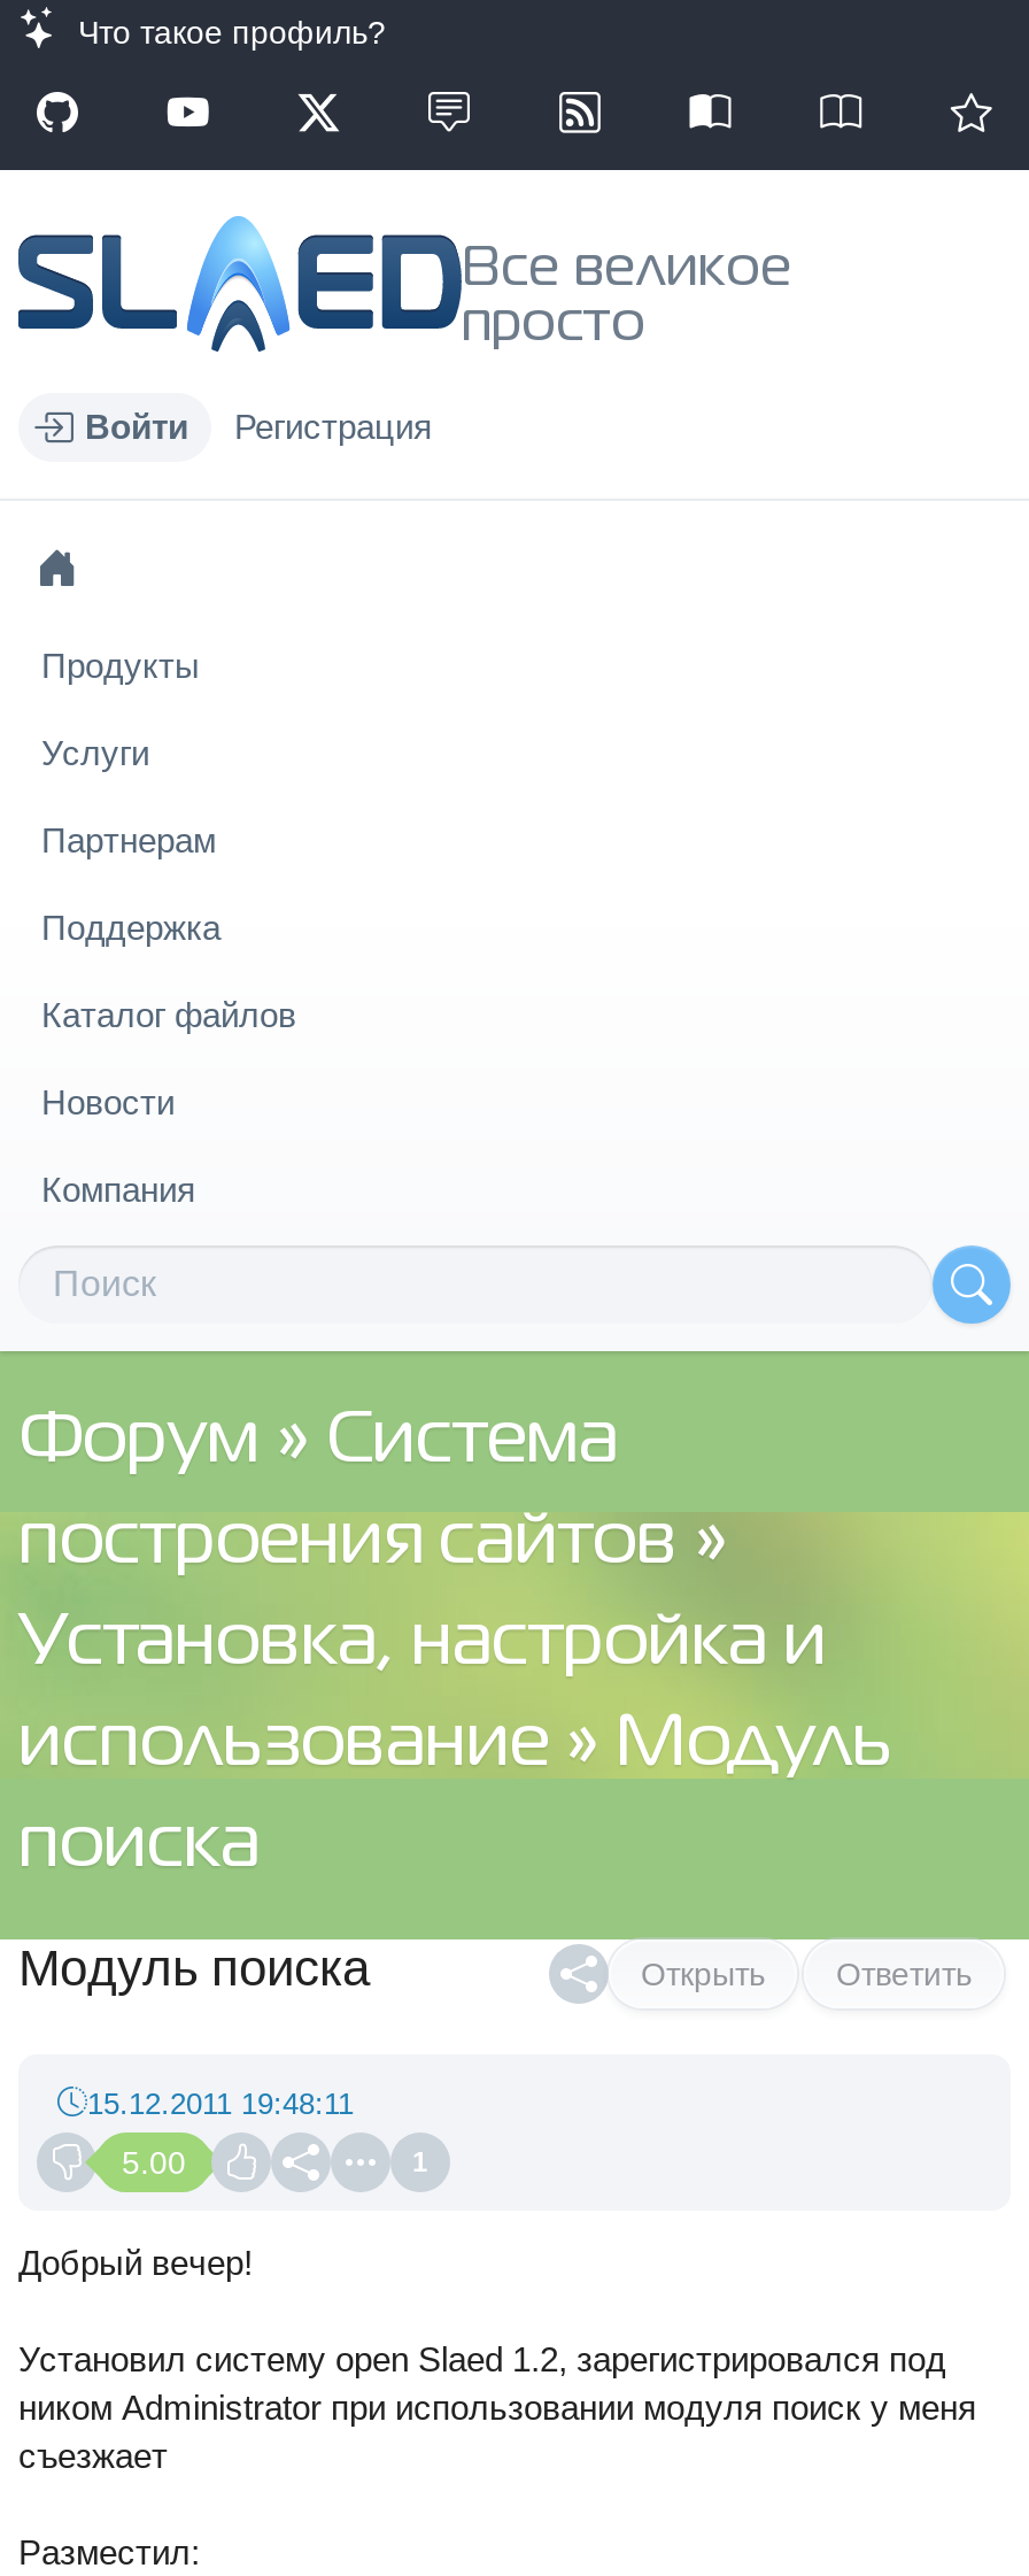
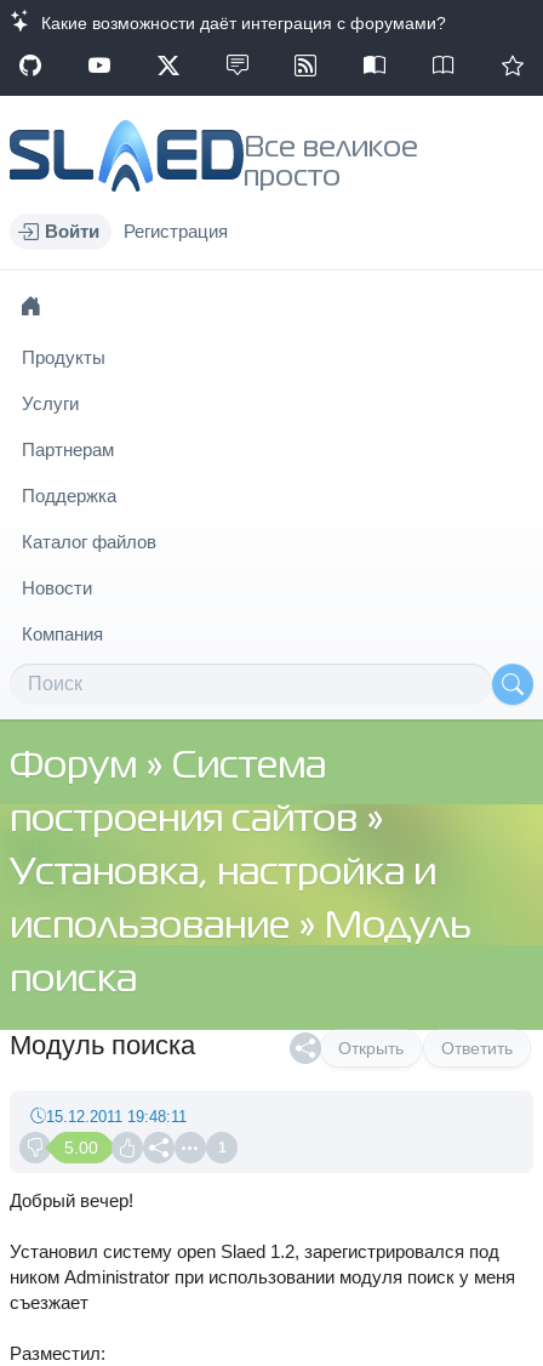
- Что такое профиль?
+ Какие возможности даёт интеграция с форумами?
